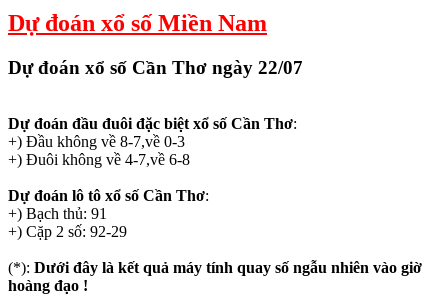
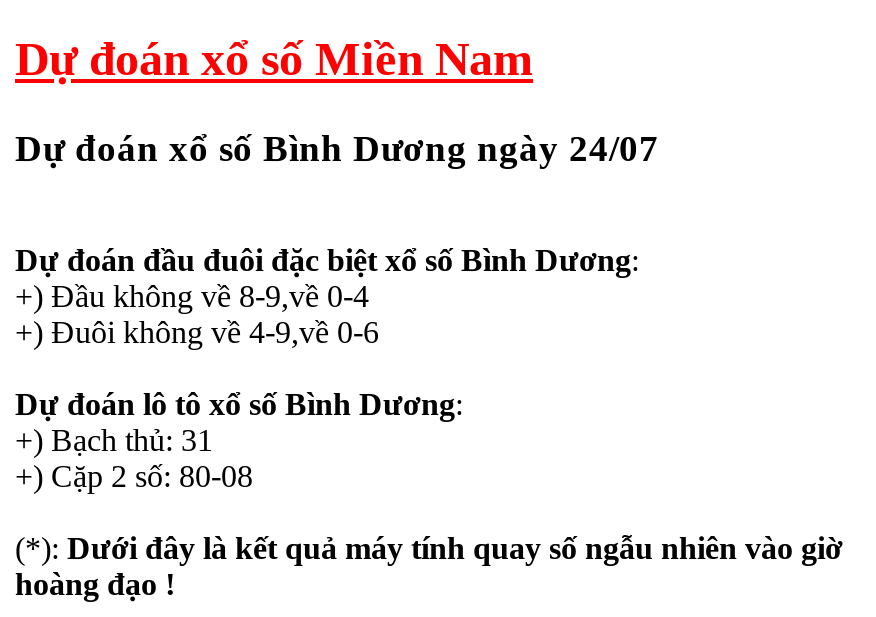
- Dự đoán xổ số Cần Thơ ngày 22/07
+ Dự đoán xổ số Bình Dương ngày 24/07

- Dự đoán đầu đuôi đặc biệt xổ số Cần Thơ:
+ Dự đoán đầu đuôi đặc biệt xổ số Bình Dương:

- +) Đầu không về 8-7,về 0-3
+ +) Đầu không về 8-9,về 0-4

- +) Đuôi không về 4-7,về 6-8
+ +) Đuôi không về 4-9,về 0-6

- Dự đoán lô tô xổ số Cần Thơ:
+ Dự đoán lô tô xổ số Bình Dương:

- +) Bạch thủ: 91
+ +) Bạch thủ: 31

- +) Cặp 2 số: 92-29
+ +) Cặp 2 số: 80-08
